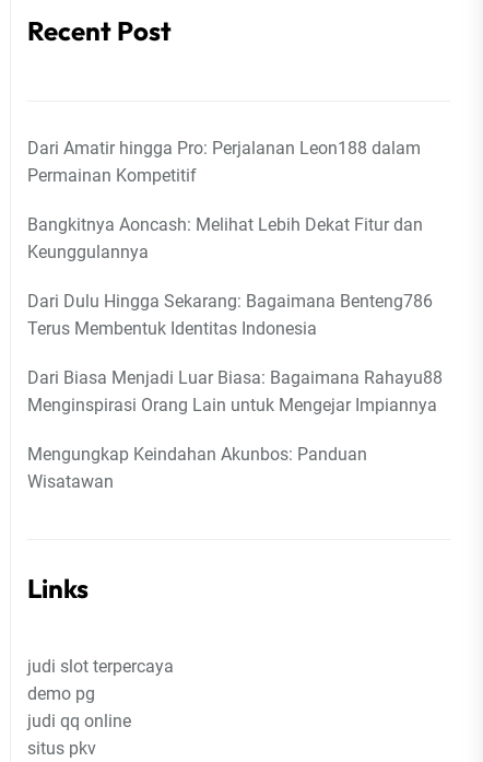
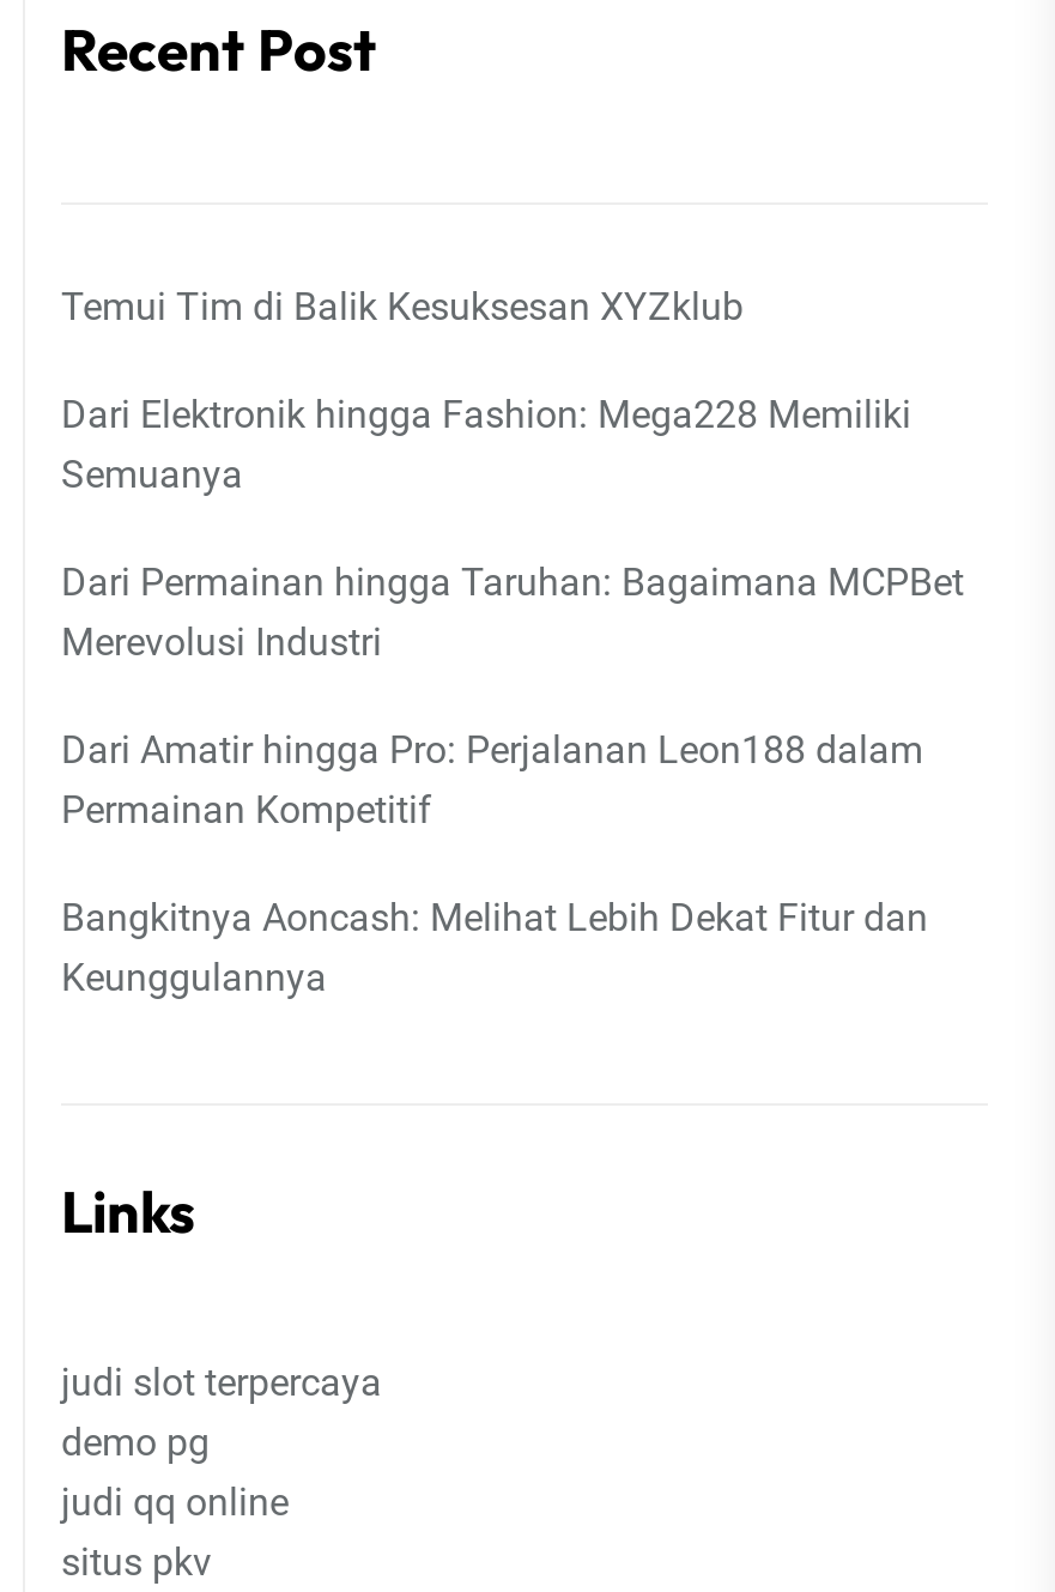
+ Temui Tim di Balik Kesuksesan XYZklub
+ Dari Elektronik hingga Fashion: Mega228 Memiliki
+ Semuanya
+ Dari Permainan hingga Taruhan: Bagaimana MCPBet
+ Merevolusi Industri

moved down: Dari Amatir hingga Pro: Perjalanan Leon188 dalam | Permainan Kompetitif | Bangkitnya Aoncash: Melihat Lebih Dekat Fitur dan | Keunggulannya

- Dari Dulu Hingga Sekarang: Bagaimana Benteng786
- Terus Membentuk Identitas Indonesia
- Dari Biasa Menjadi Luar Biasa: Bagaimana Rahayu88
- Menginspirasi Orang Lain untuk Mengejar Impiannya
- Mengungkap Keindahan Akunbos: Panduan
- Wisatawan
